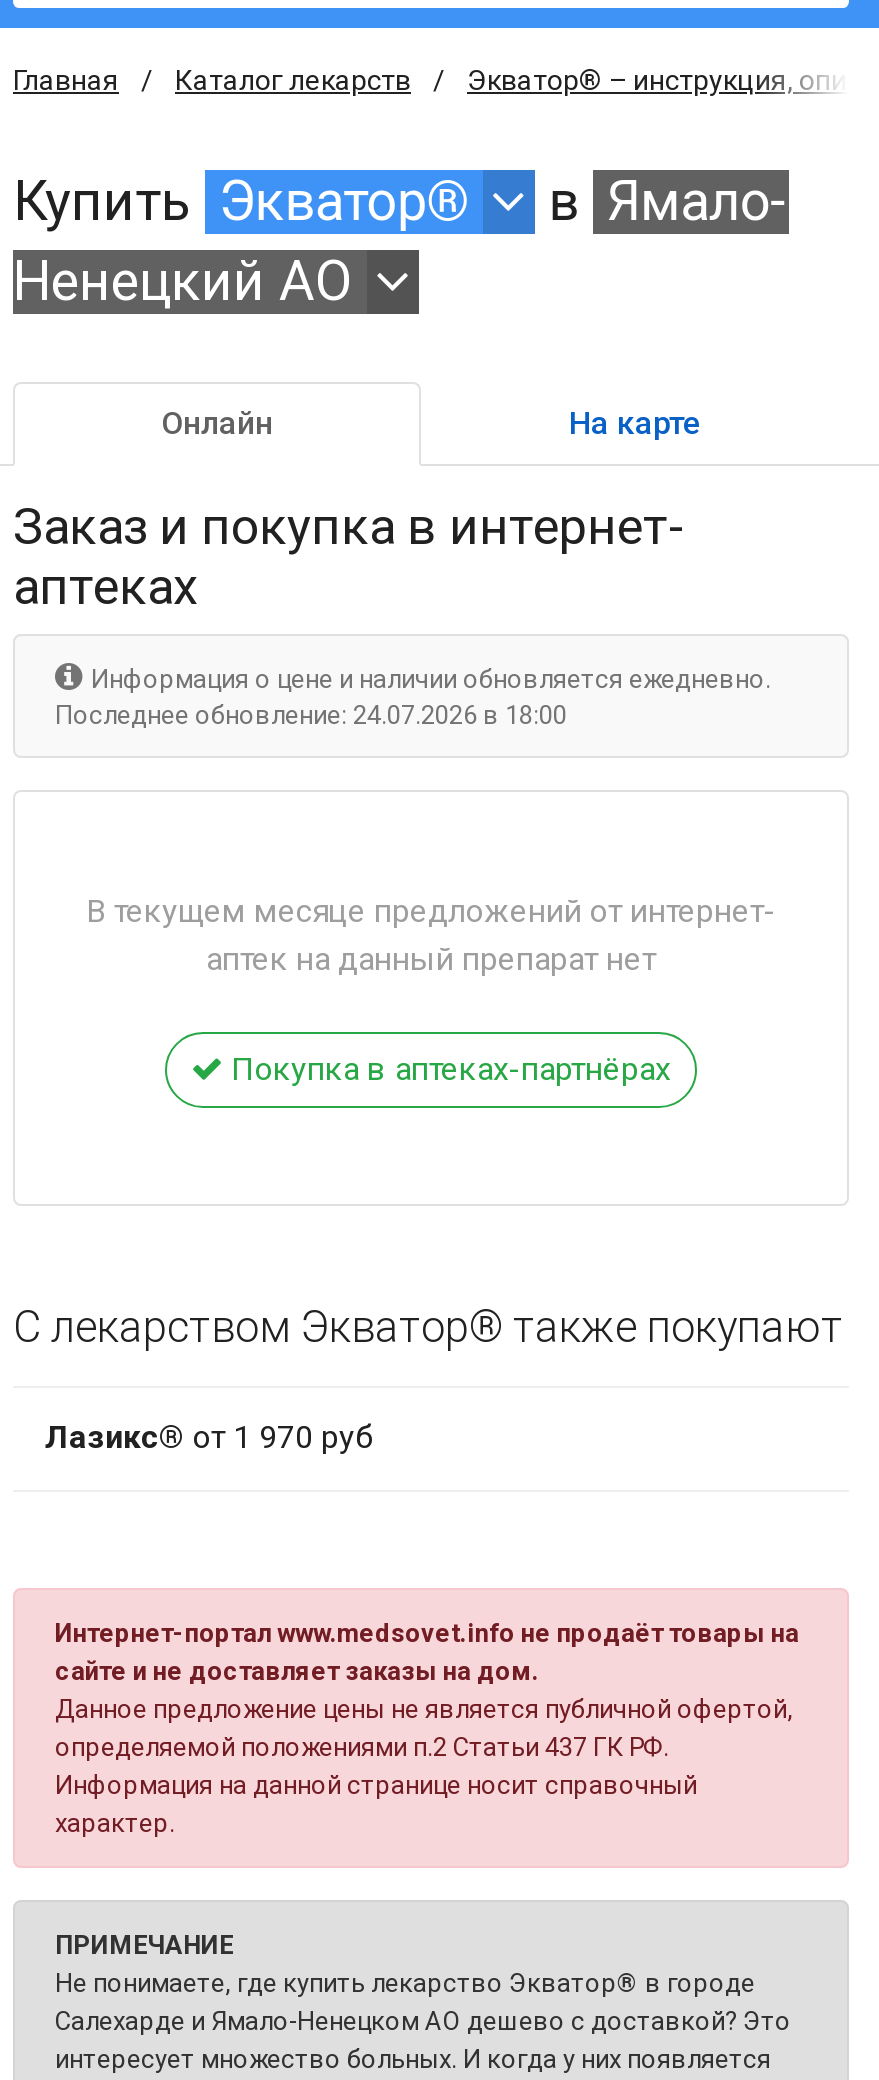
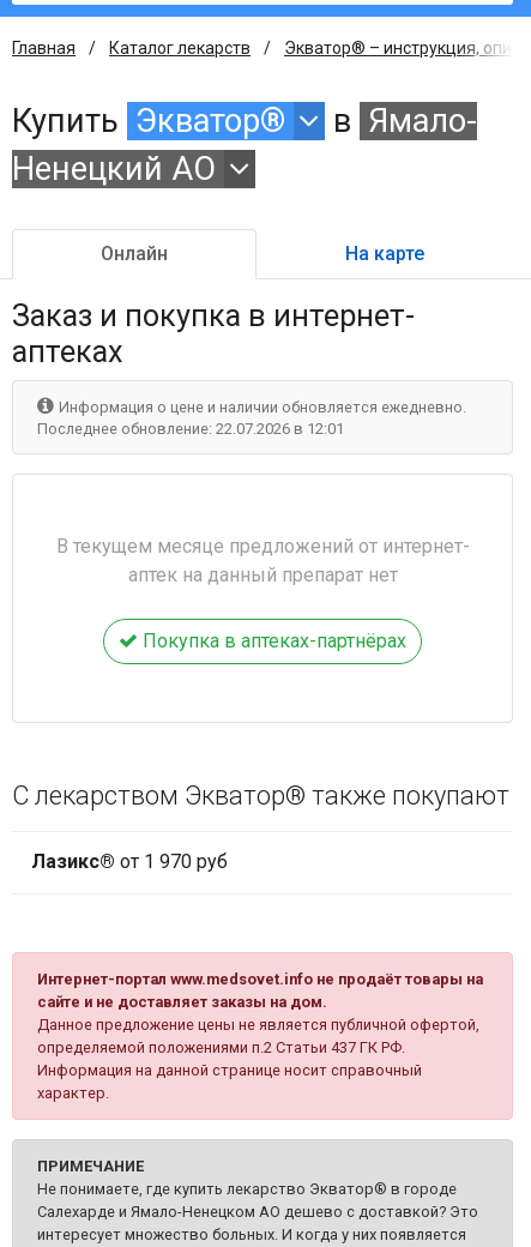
- Последнее обновление: 24.07.2026 в 18:00
+ Последнее обновление: 22.07.2026 в 12:01
